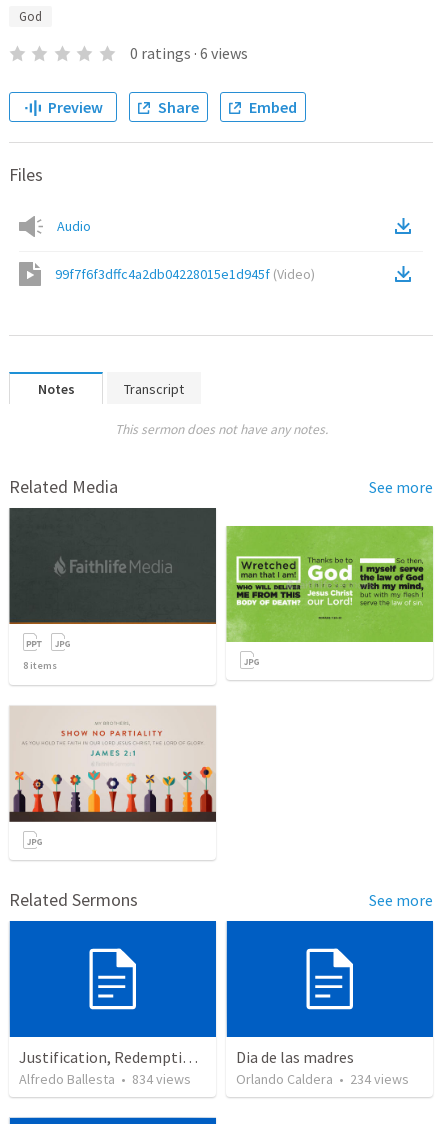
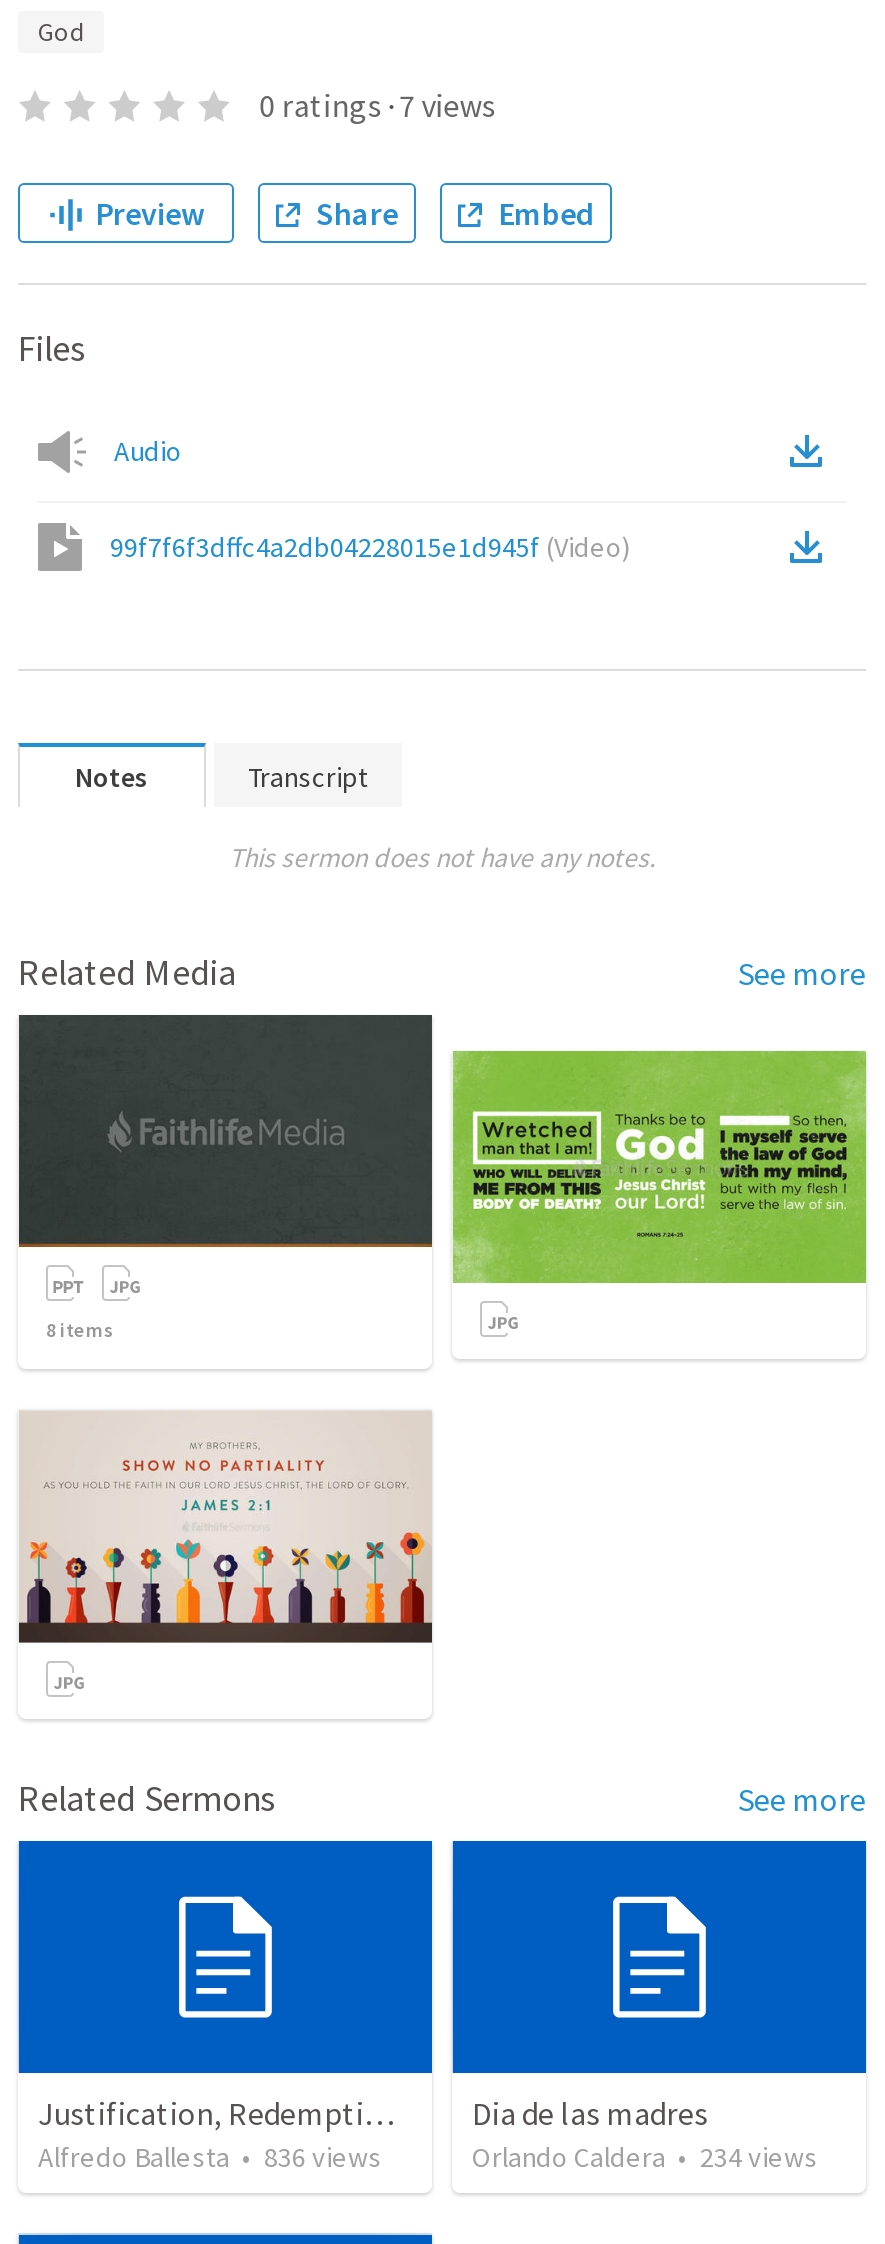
- 0 ratings · 6 views
+ 0 ratings · 7 views

- Alfredo Ballesta • 834 views
+ Alfredo Ballesta • 836 views
